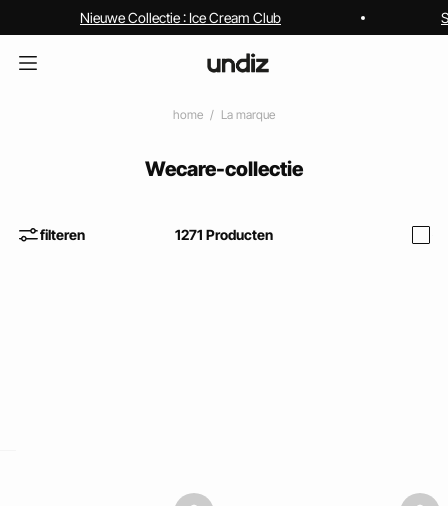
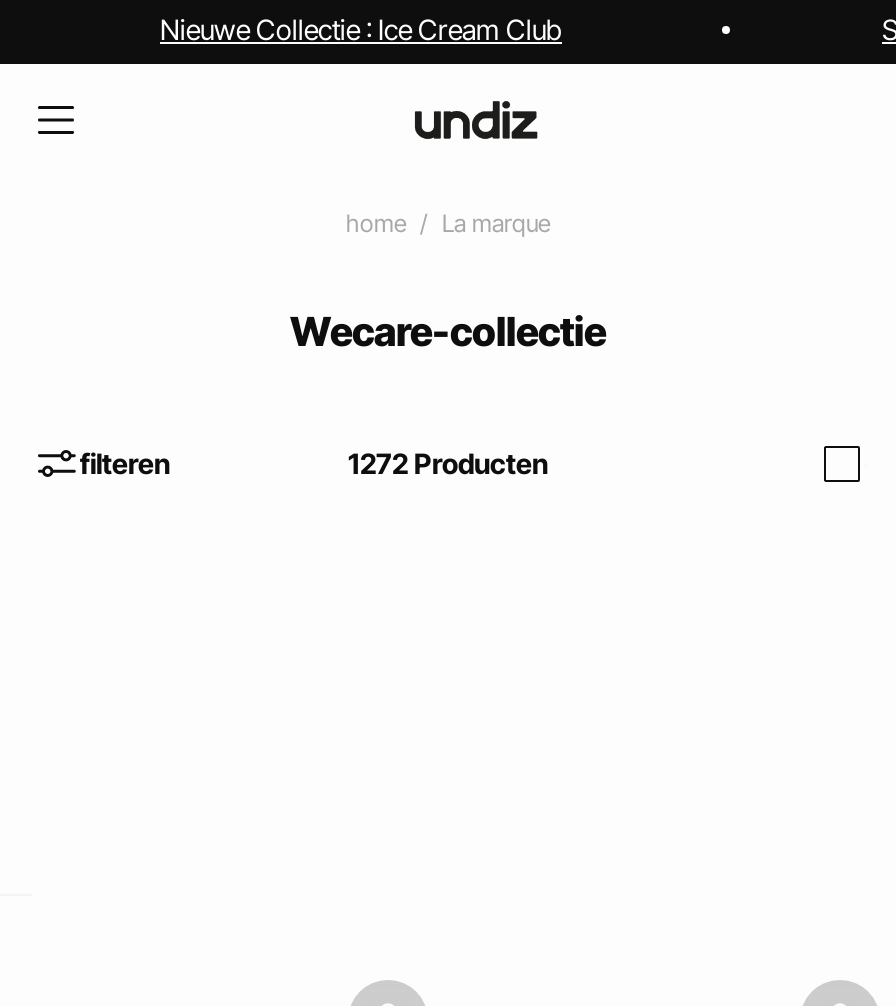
- 1271 Producten
+ 1272 Producten
